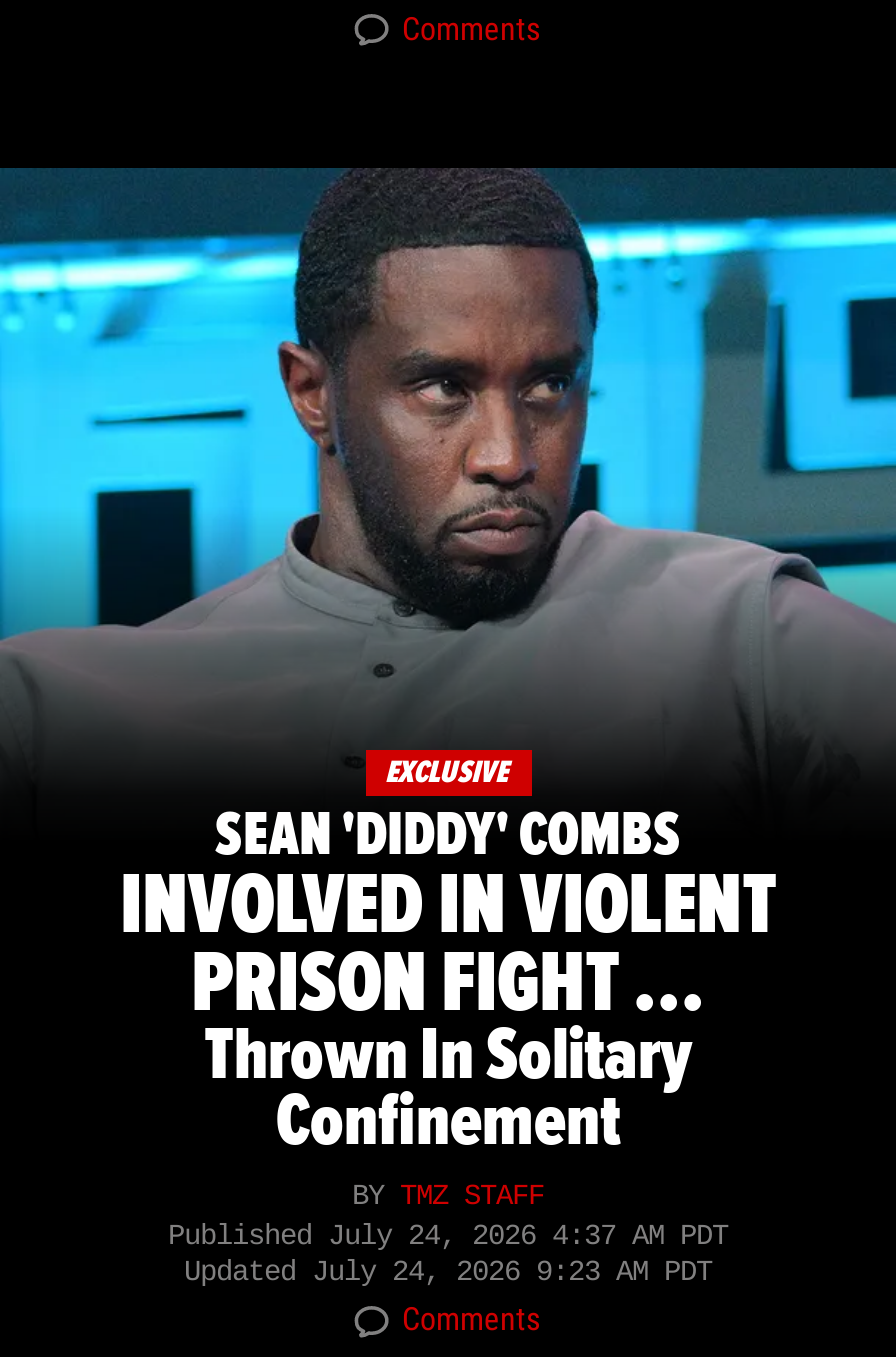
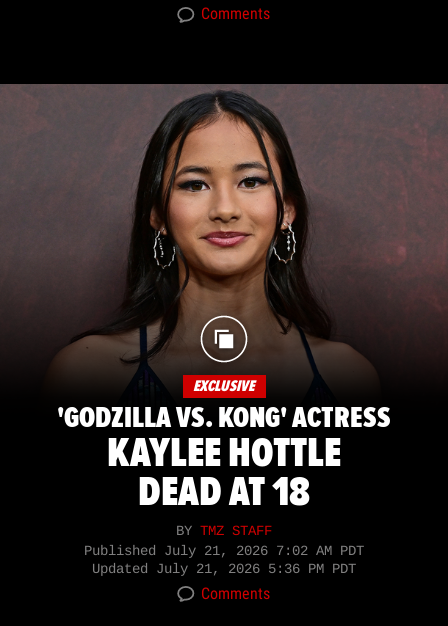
- [image]
- SEAN 'DIDDY' COMBS
- INVOLVED IN VIOLENT
- PRISON FIGHT ...
- Thrown In Solitary
- Confinement
+ [image]
+ 'GODZILLA VS. KONG' ACTRESS
+ KAYLEE HOTTLE
+ DEAD AT 18

- Published July 24, 2026 4:37 AM PDT
+ Published July 21, 2026 7:02 AM PDT

- Updated July 24, 2026 9:23 AM PDT
+ Updated July 21, 2026 5:36 PM PDT
